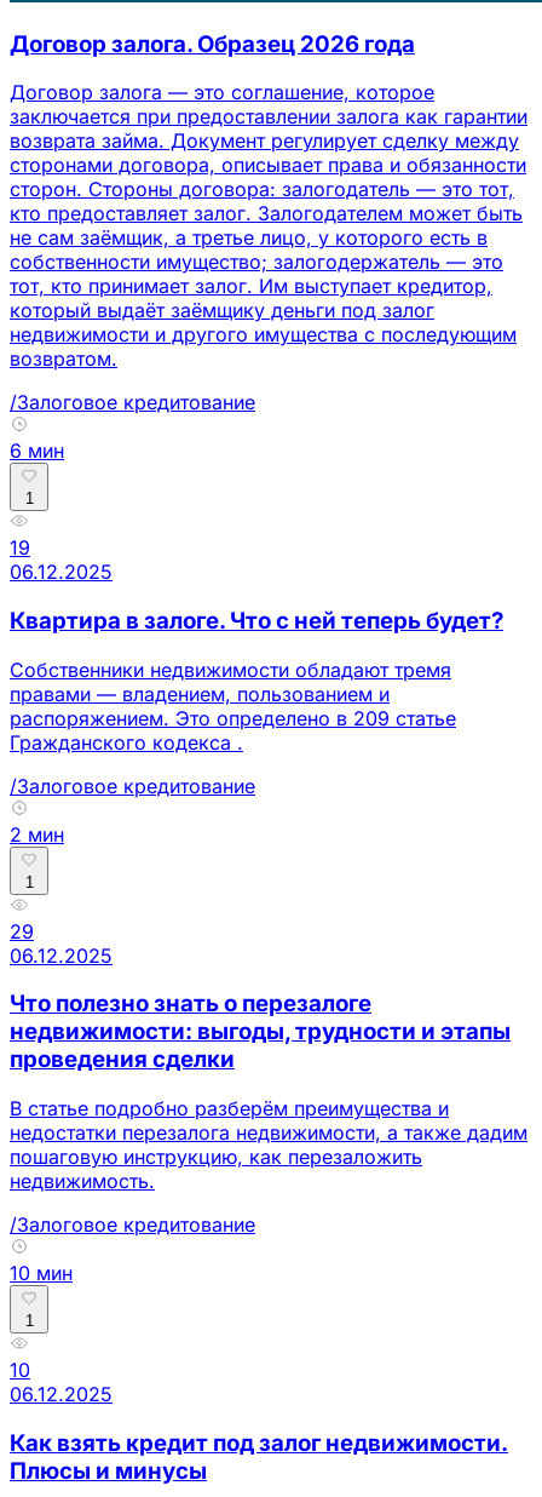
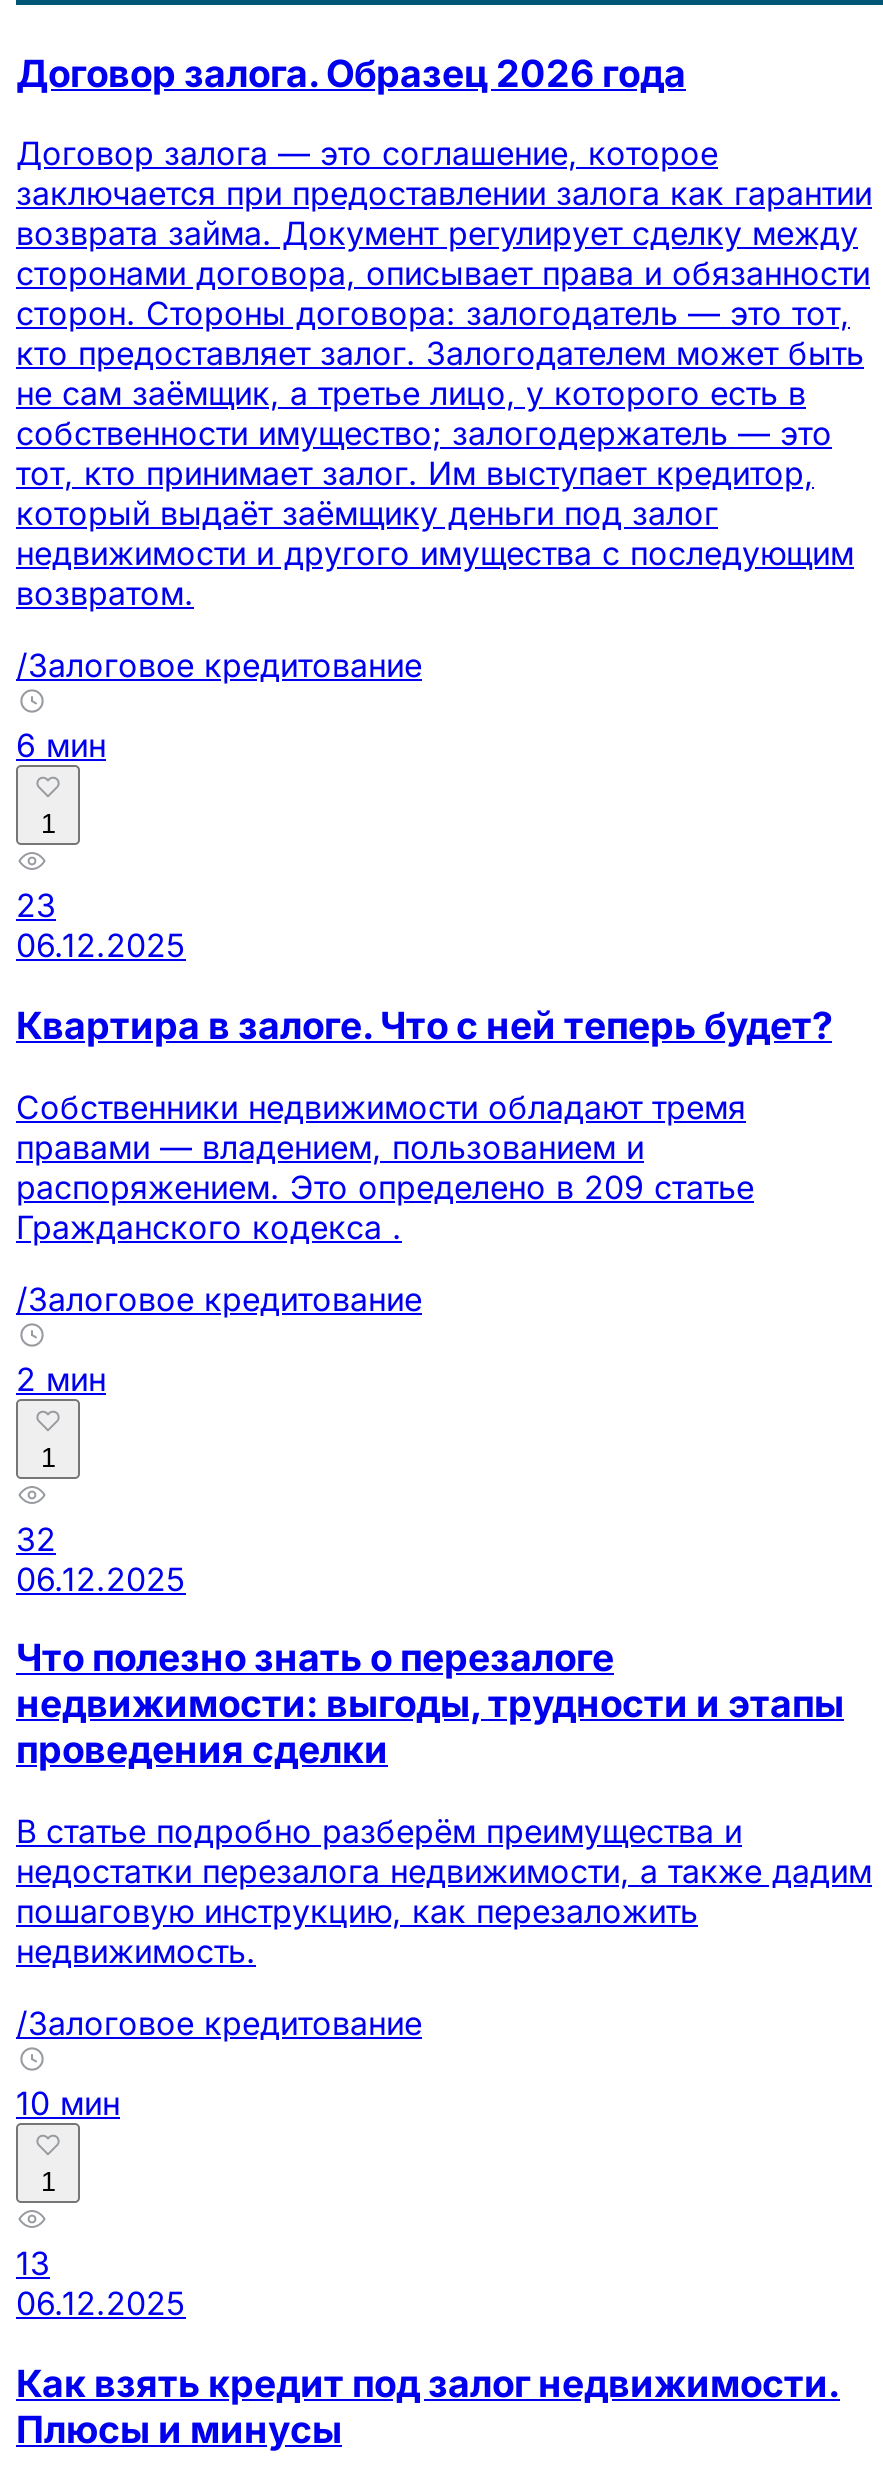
- 19
+ 23

- 29
+ 32

- 10
+ 13
